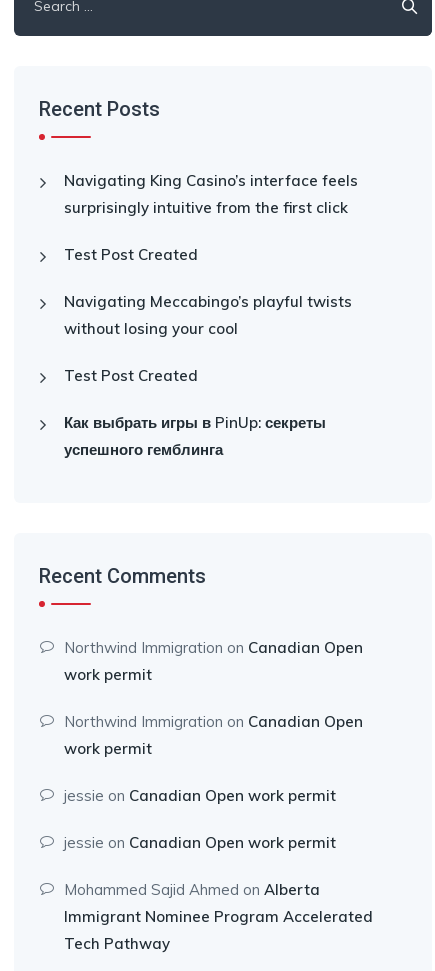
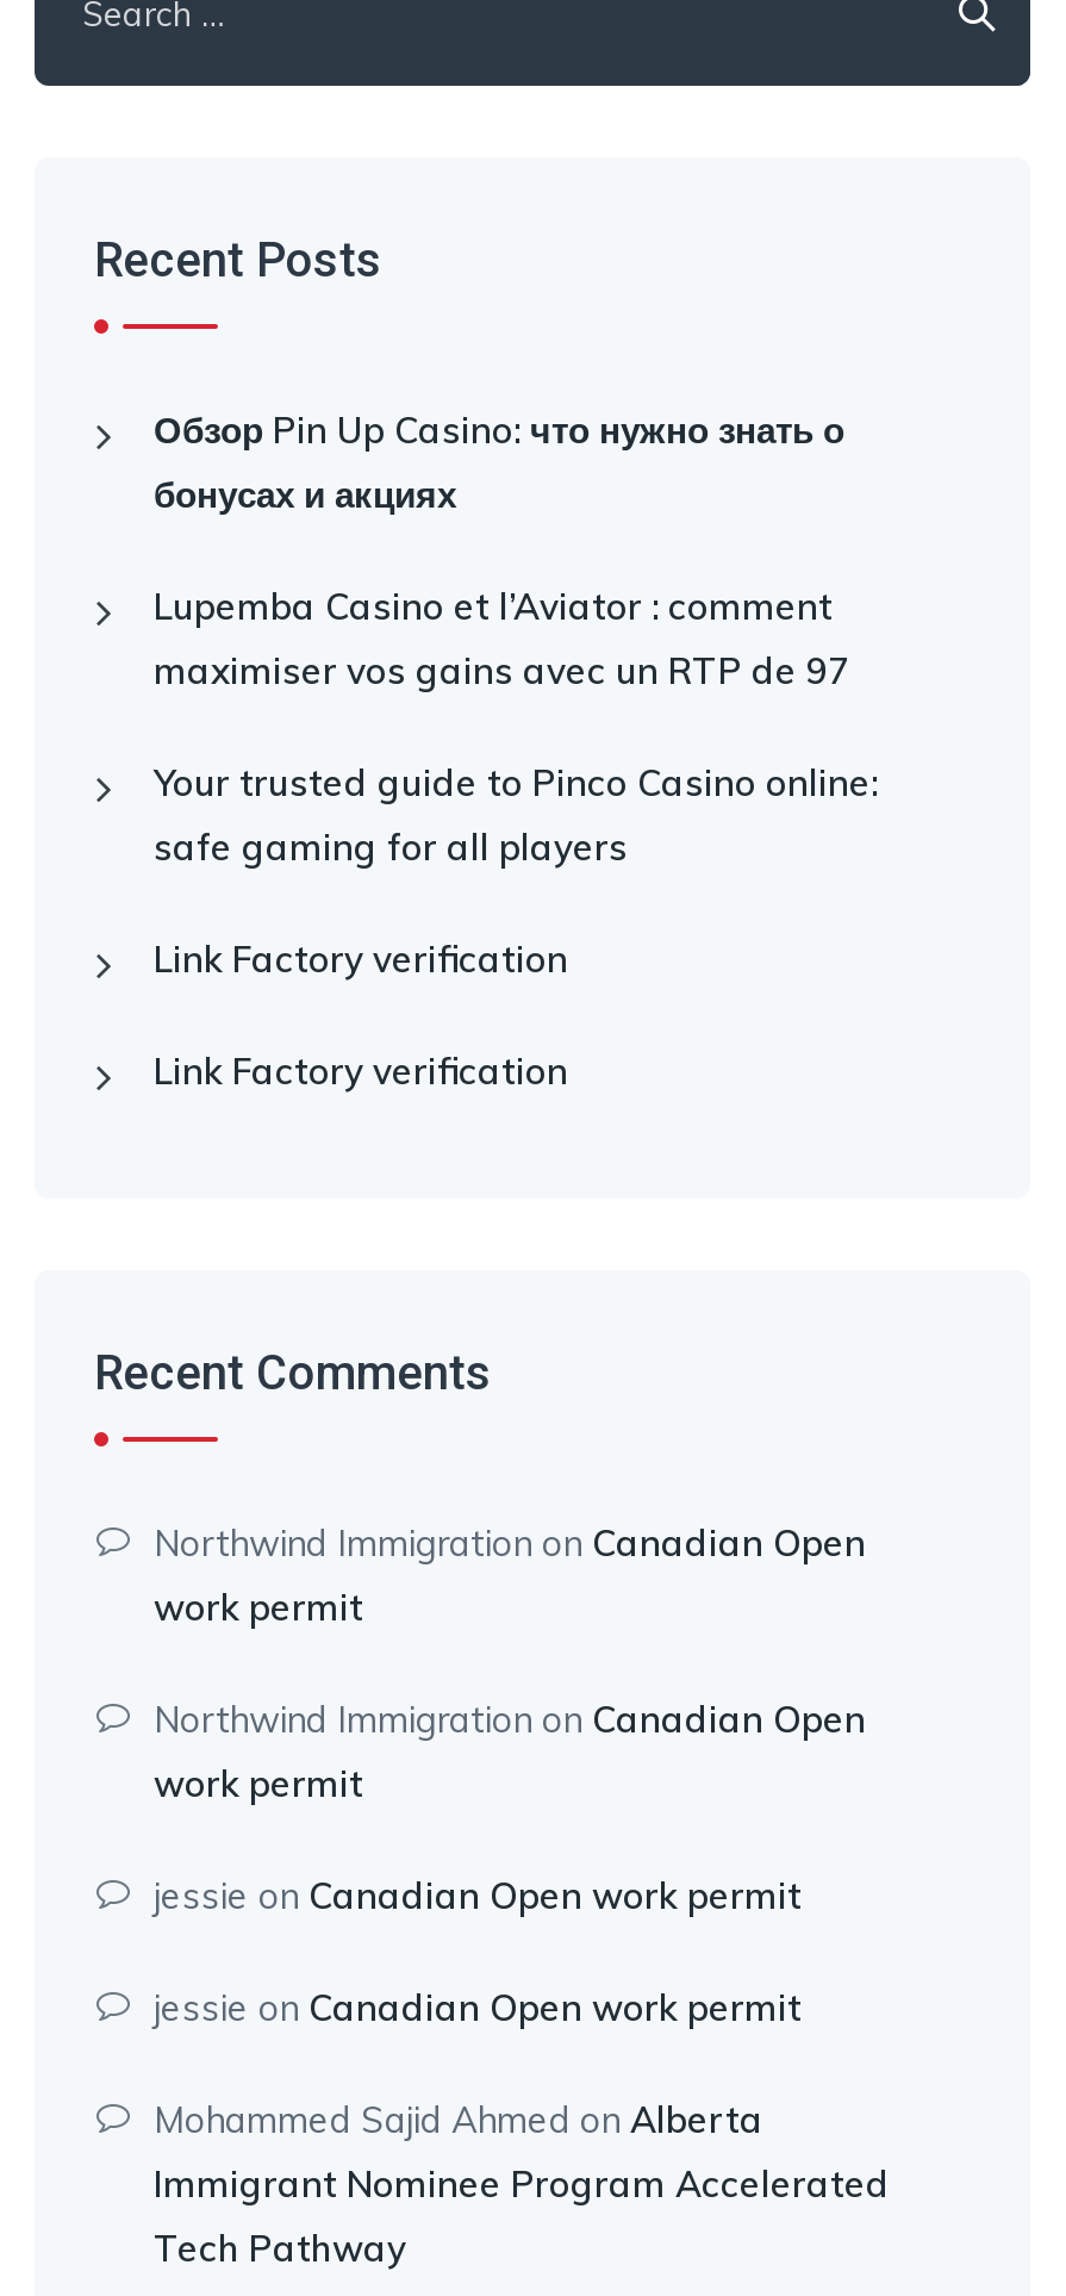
- Navigating King Casino’s interface feels
- surprisingly intuitive from the first click
+ Обзор Pin Up Casino: что нужно знать о
+ бонусах и акциях

- Test Post Created
+ Lupemba Casino et l’Aviator : comment
+ maximiser vos gains avec un RTP de 97

- Navigating Meccabingo’s playful twists
- without losing your cool
+ Your trusted guide to Pinco Casino online:
+ safe gaming for all players

- Test Post Created
+ Link Factory verification

- Как выбрать игры в PinUp: секреты
- успешного гемблинга
+ Link Factory verification
